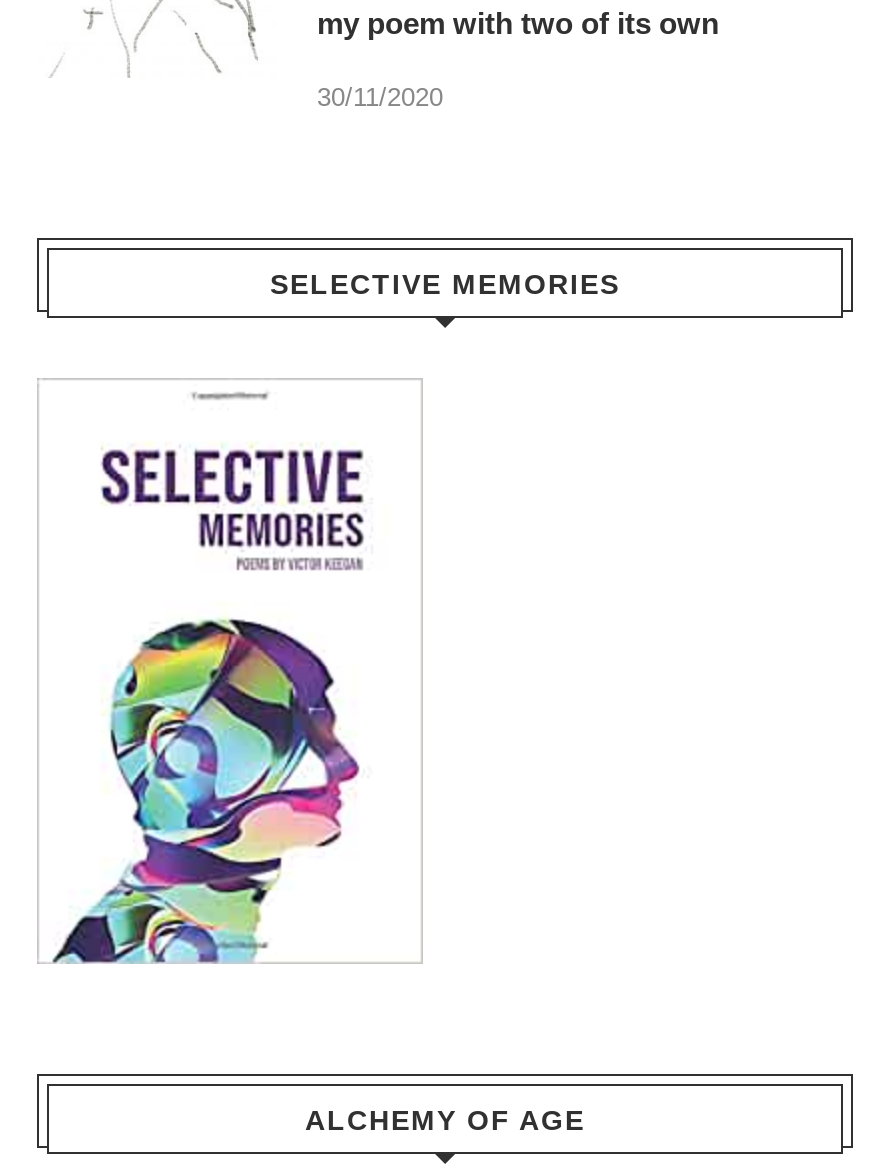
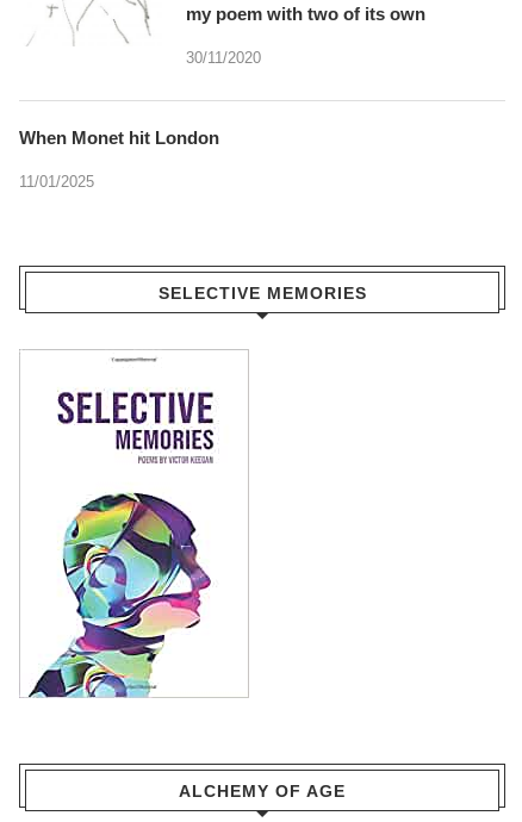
+ When Monet hit London
+ 11/01/2025
